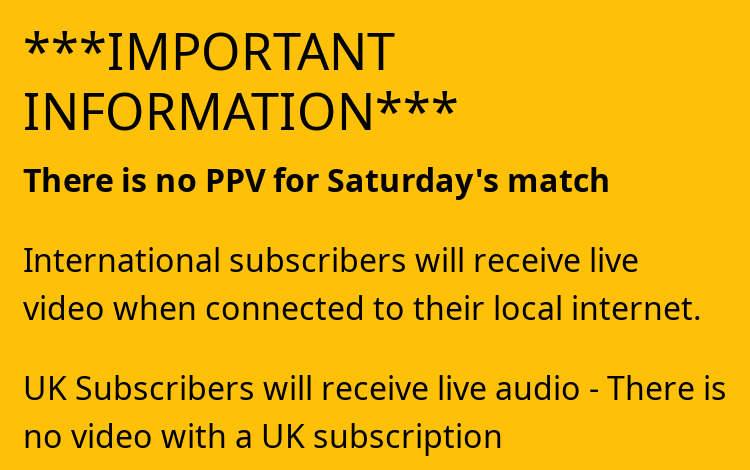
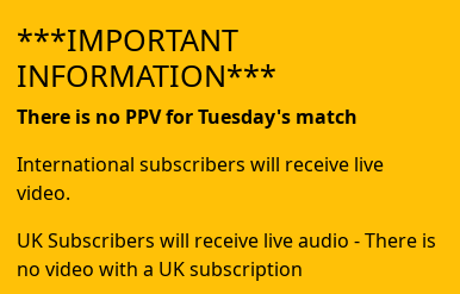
- There is no PPV for Saturday's match
+ There is no PPV for Tuesday's match

- video when connected to their local internet.
+ video.
